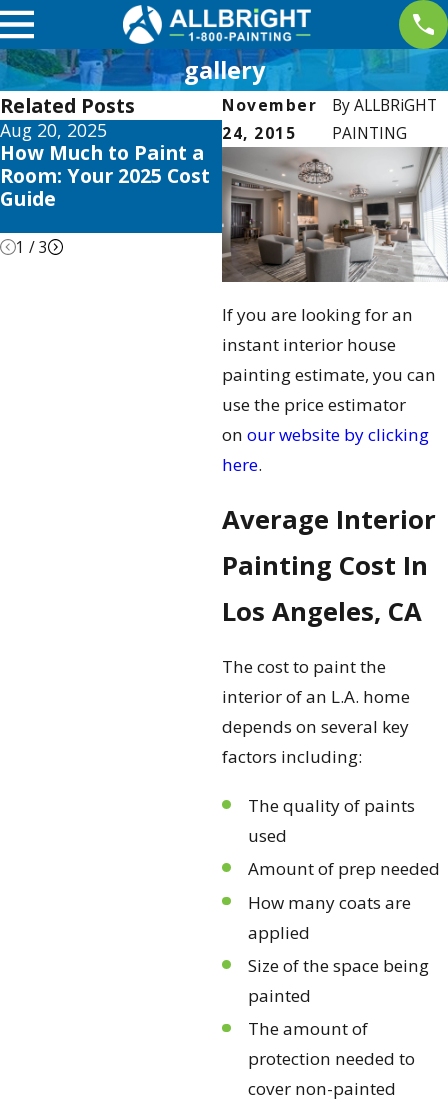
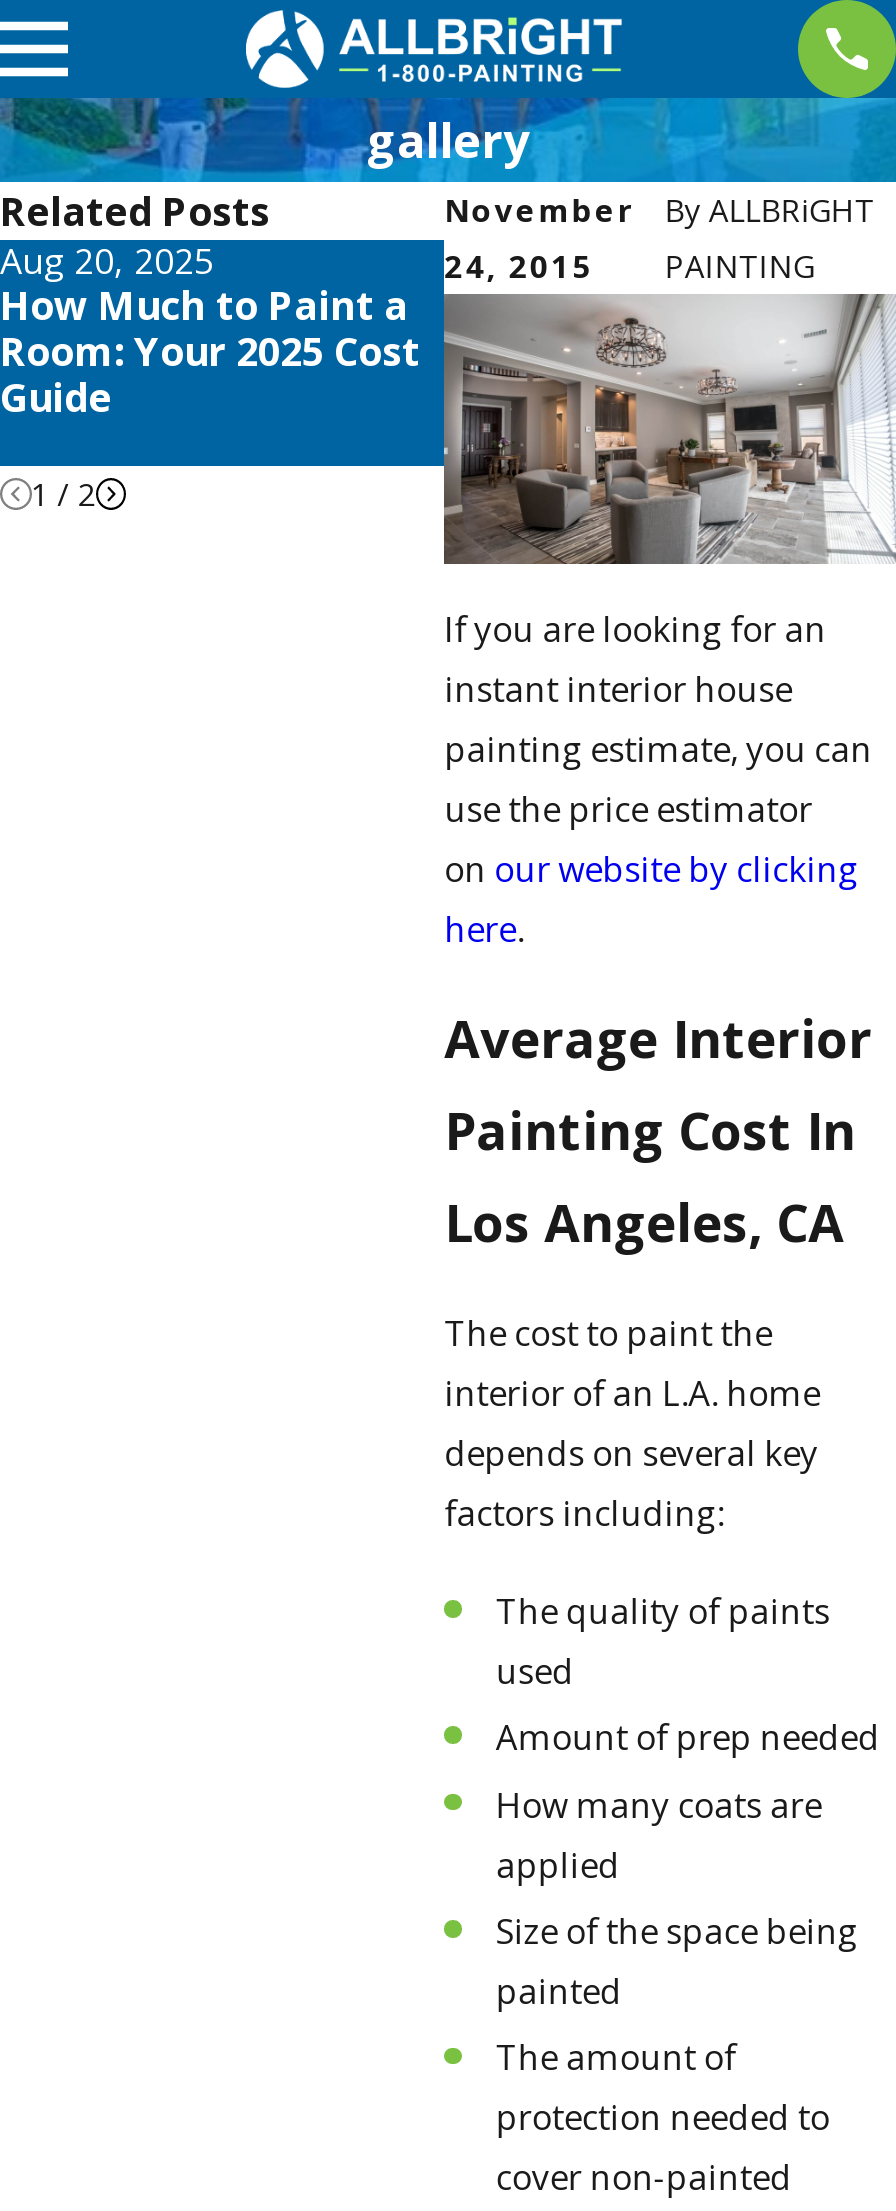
- 1 / 3
+ 1 / 2
